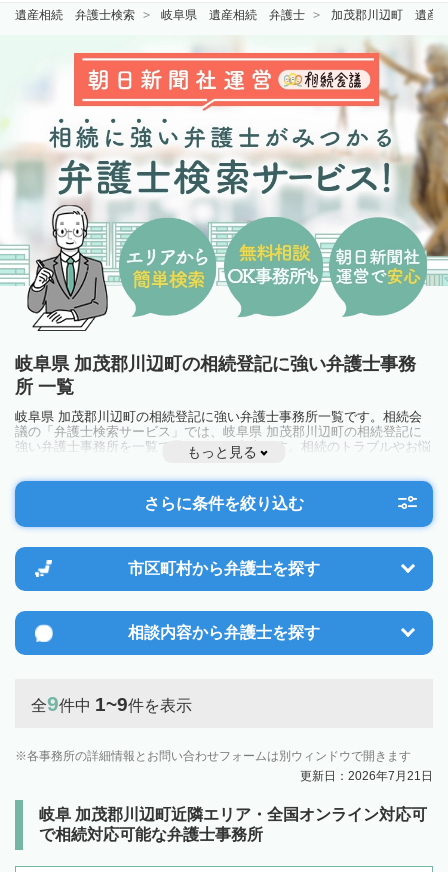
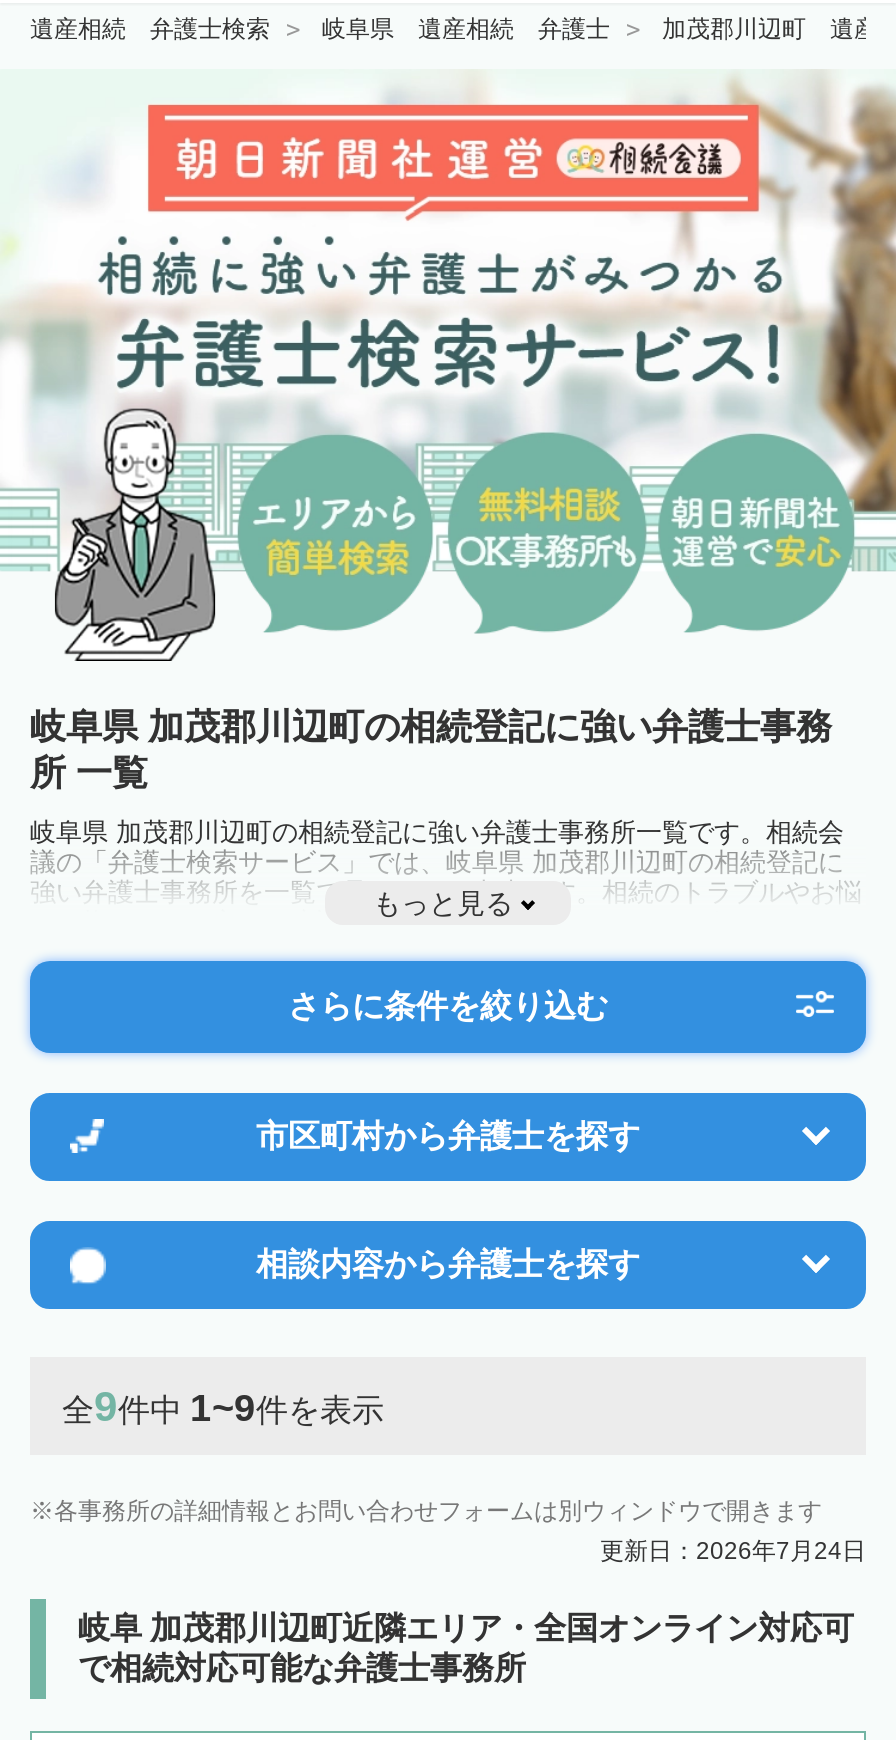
- 更新日：2026年7月21日
+ 更新日：2026年7月24日
